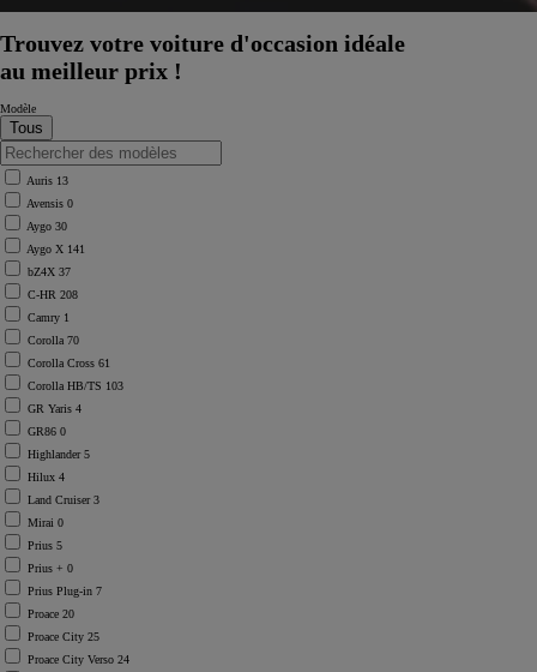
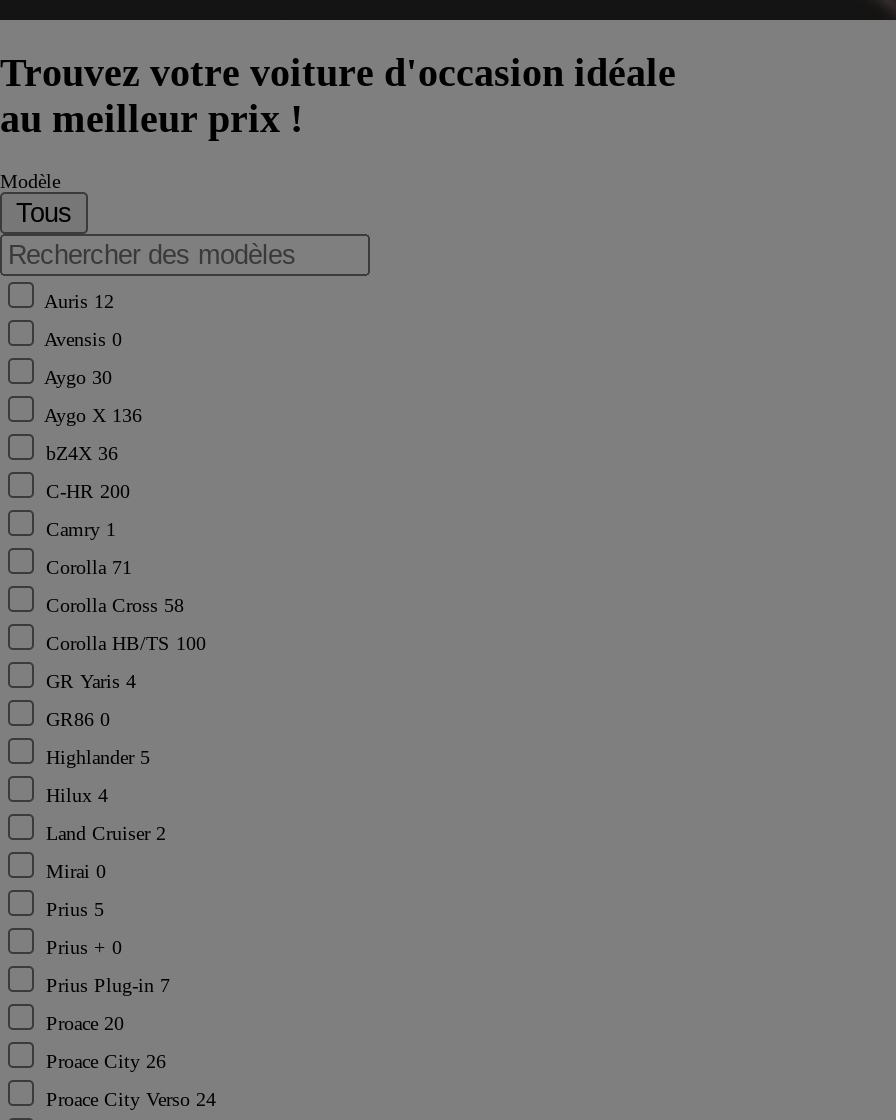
- Auris 13
+ Auris 12

- Aygo X 141
+ Aygo X 136

- bZ4X 37
+ bZ4X 36

- C-HR 208
+ C-HR 200

- Corolla 70
+ Corolla 71

- Corolla Cross 61
+ Corolla Cross 58

- Corolla HB/TS 103
+ Corolla HB/TS 100

- Land Cruiser 3
+ Land Cruiser 2

- Proace City 25
+ Proace City 26
